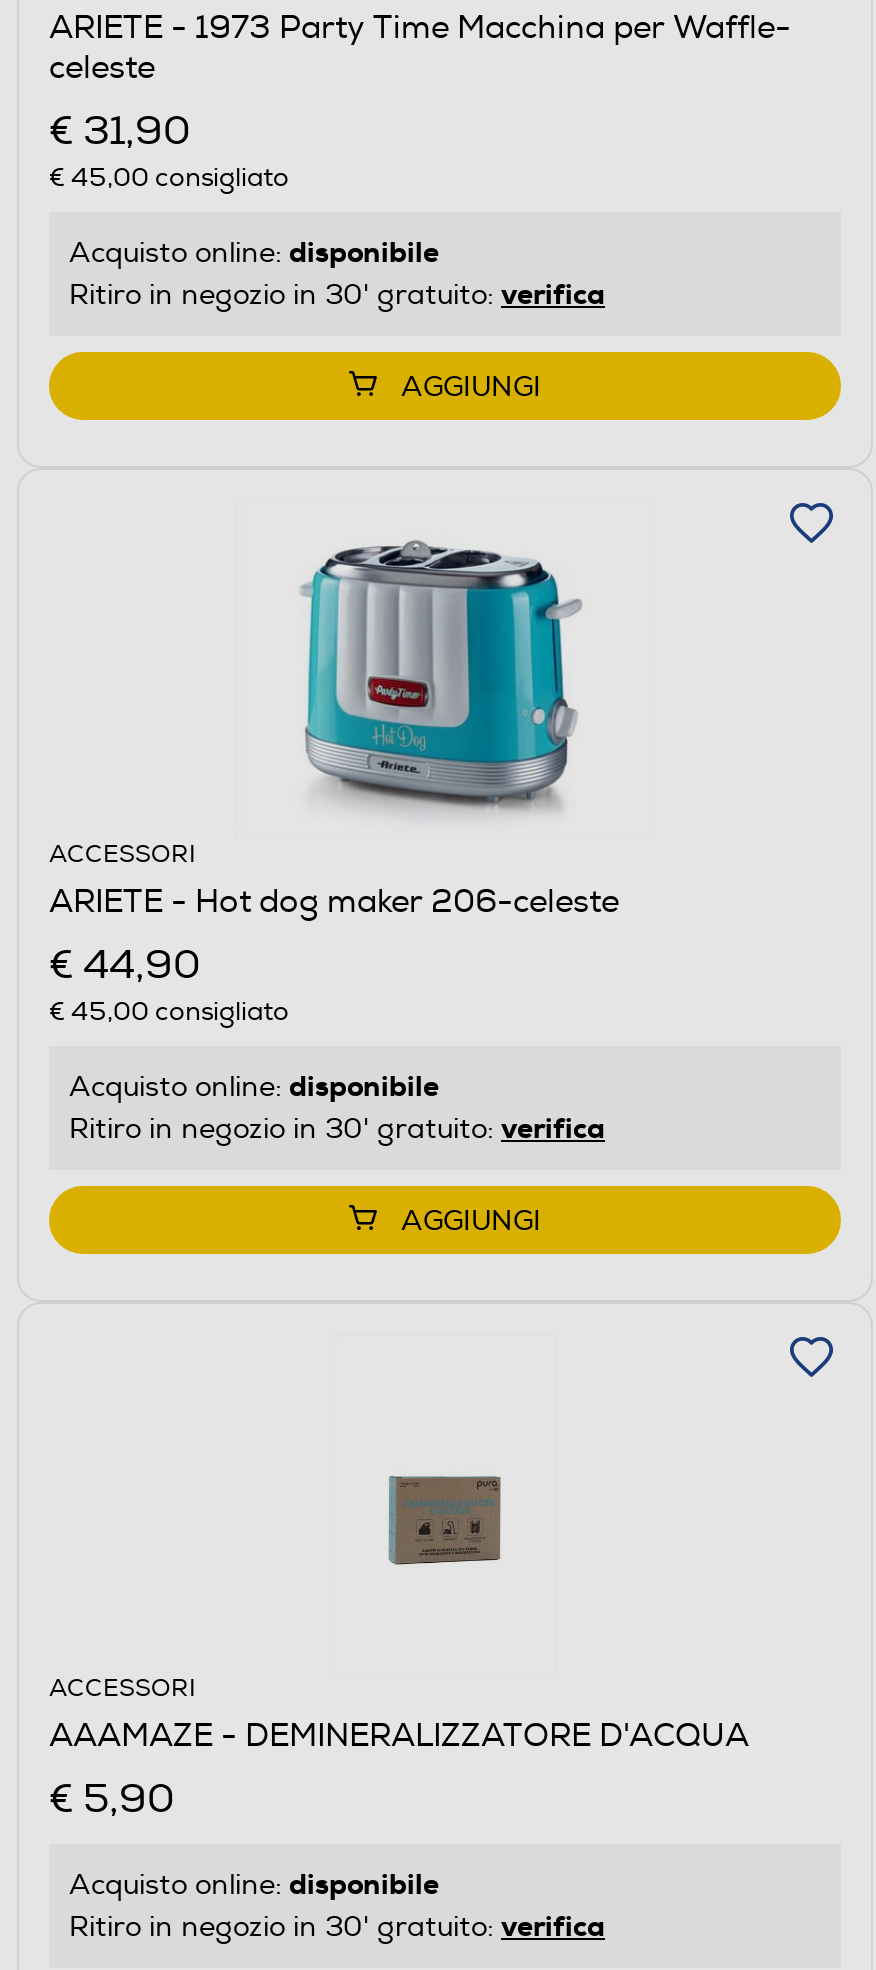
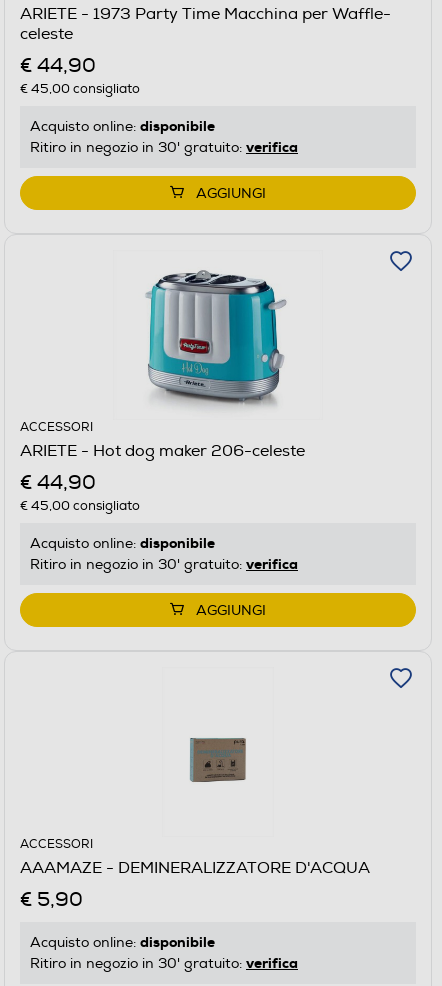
- € 31,90
+ € 44,90
